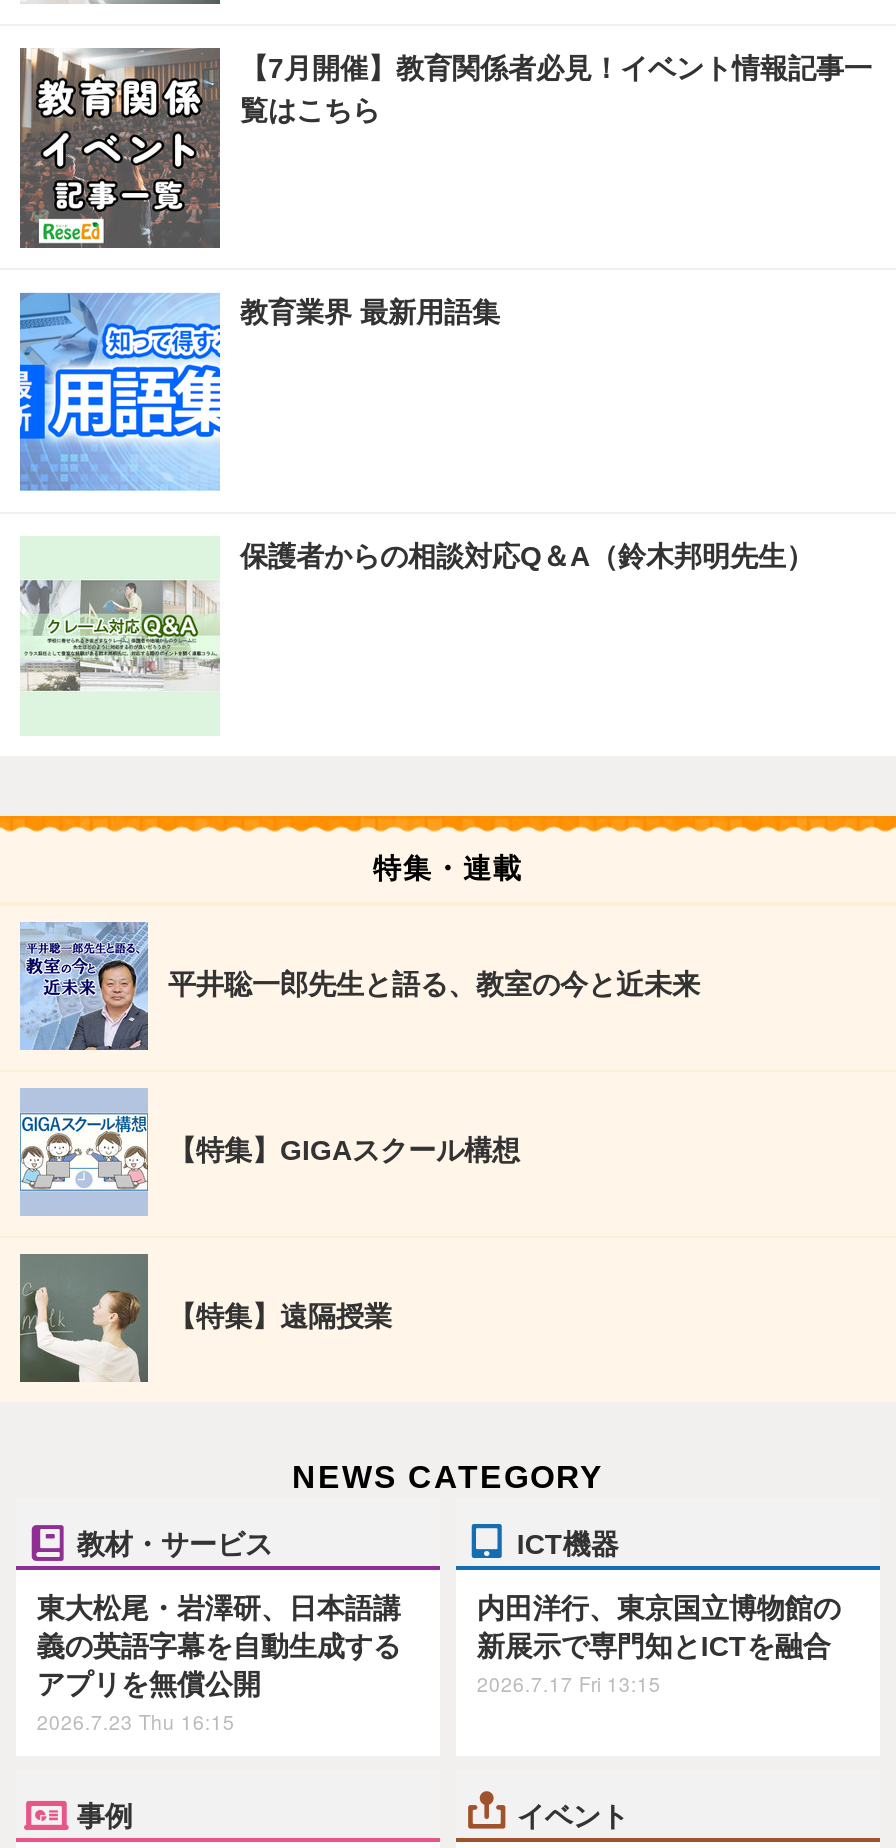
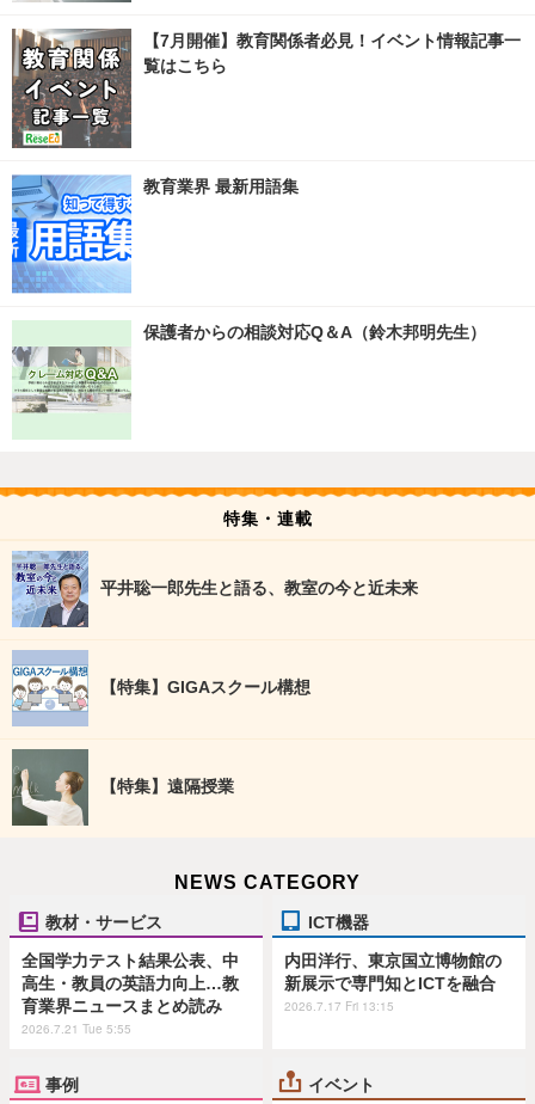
- 東大松尾・岩澤研、日本語講
- 義の英語字幕を自動生成する
- アプリを無償公開
- 2026.7.23 Thu 16:15
+ 全国学力テスト結果公表、中
+ 高生・教員の英語力向上…教
+ 育業界ニュースまとめ読み
+ 2026.7.21 Tue 5:55
